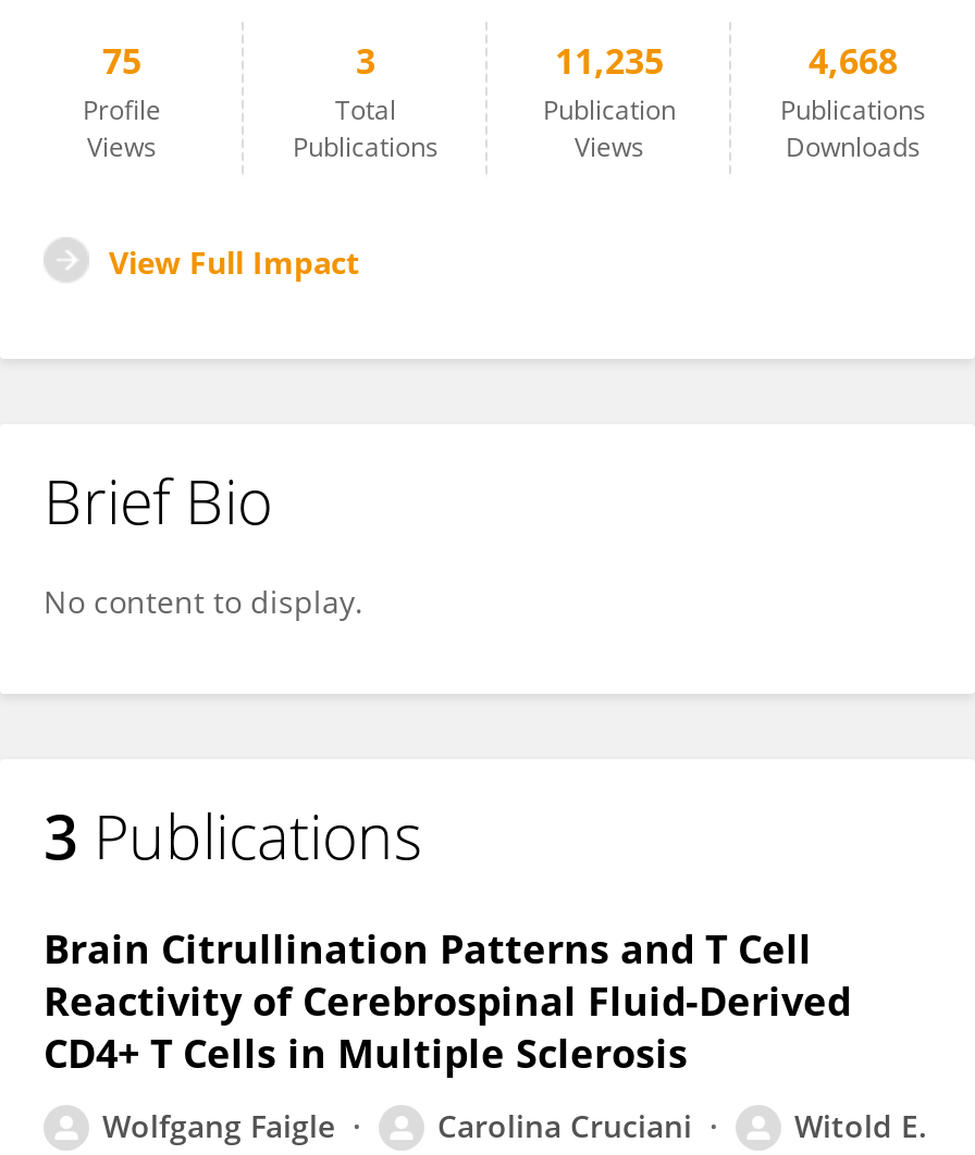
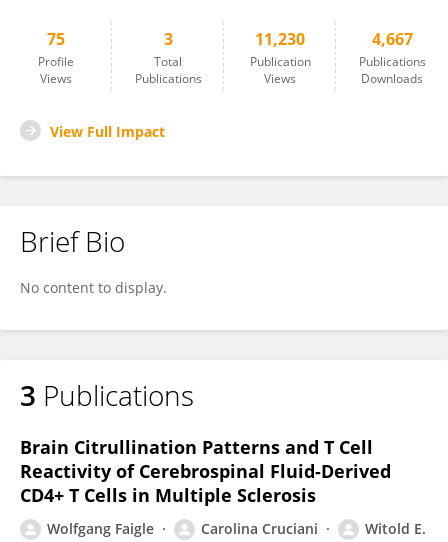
- 11,235
+ 11,230

- 4,668
+ 4,667
